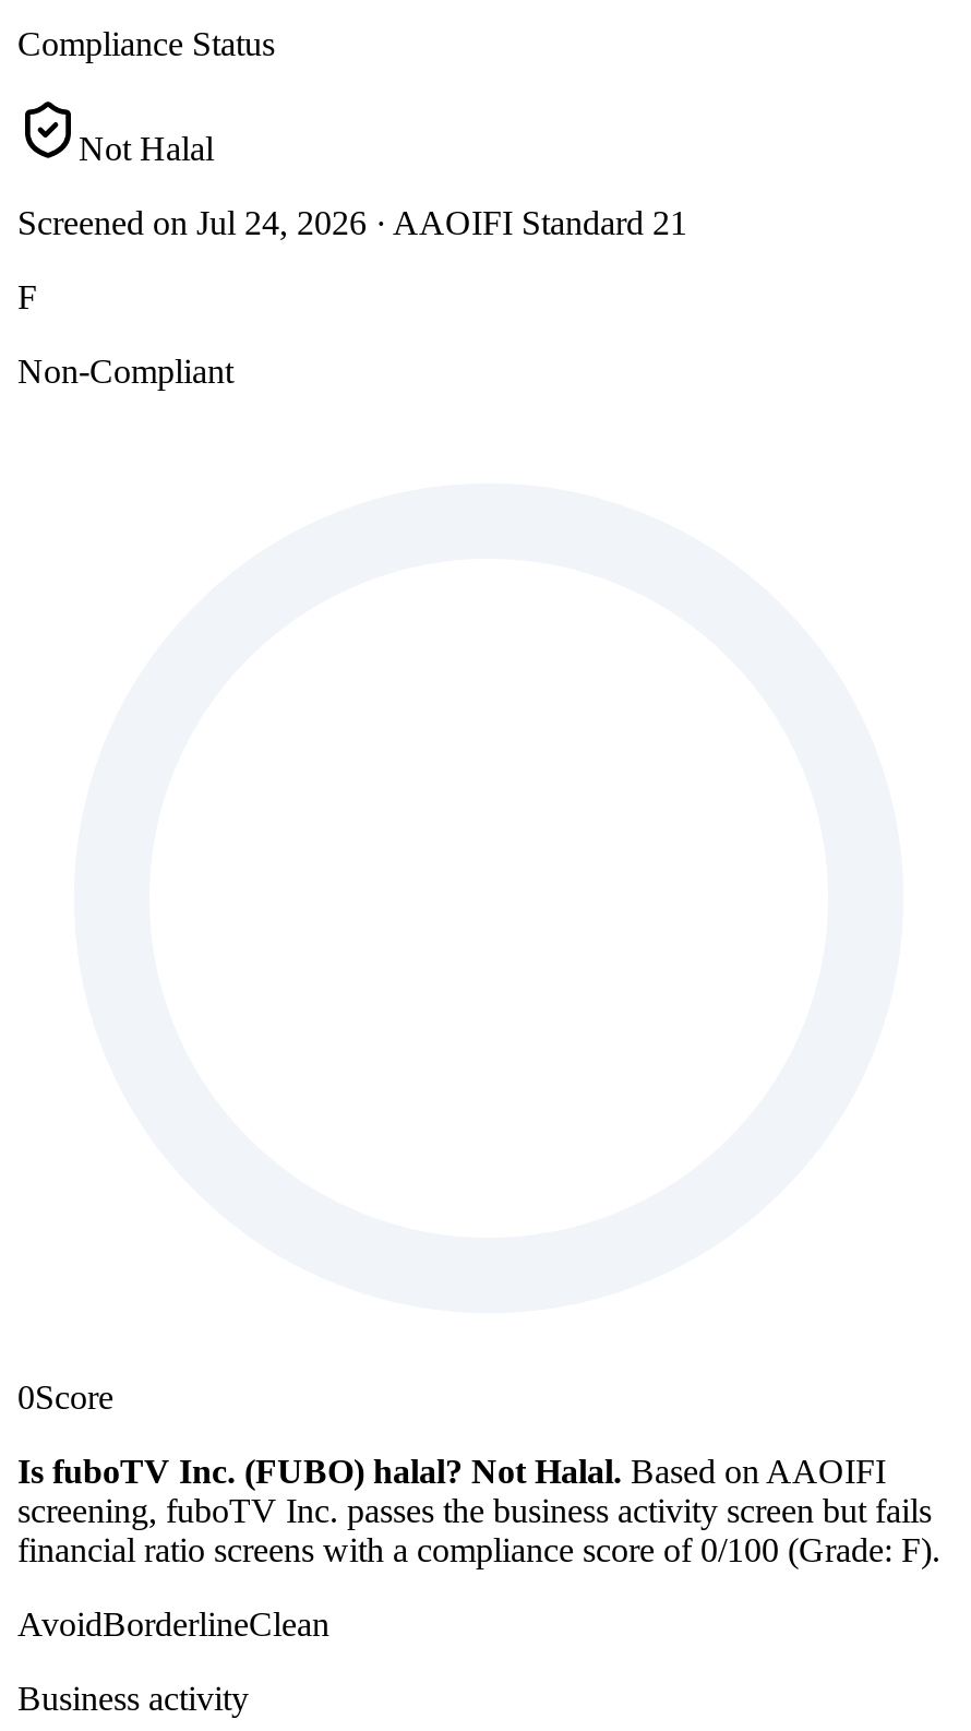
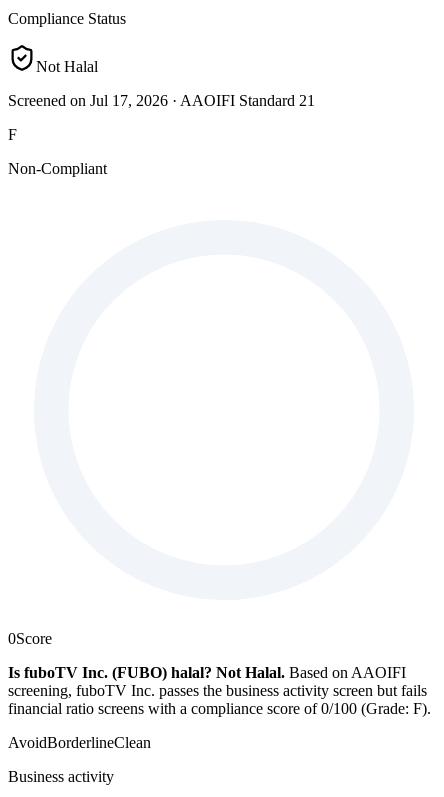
- Screened on Jul 24, 2026 · AAOIFI Standard 21
+ Screened on Jul 17, 2026 · AAOIFI Standard 21
